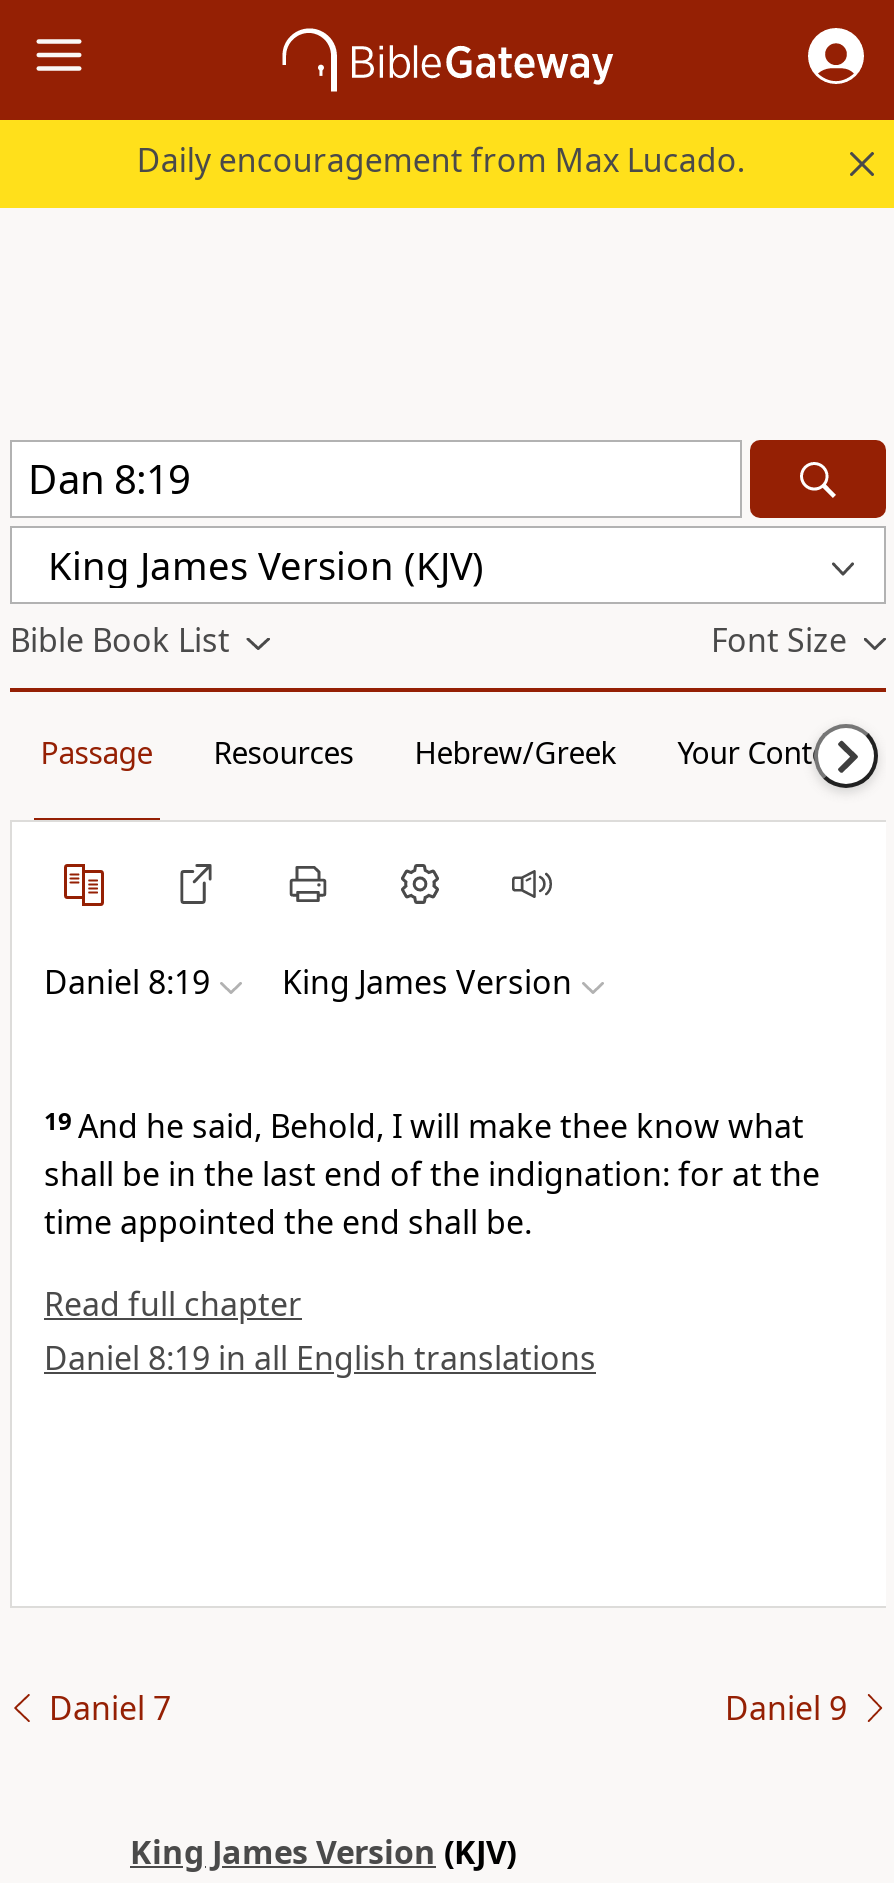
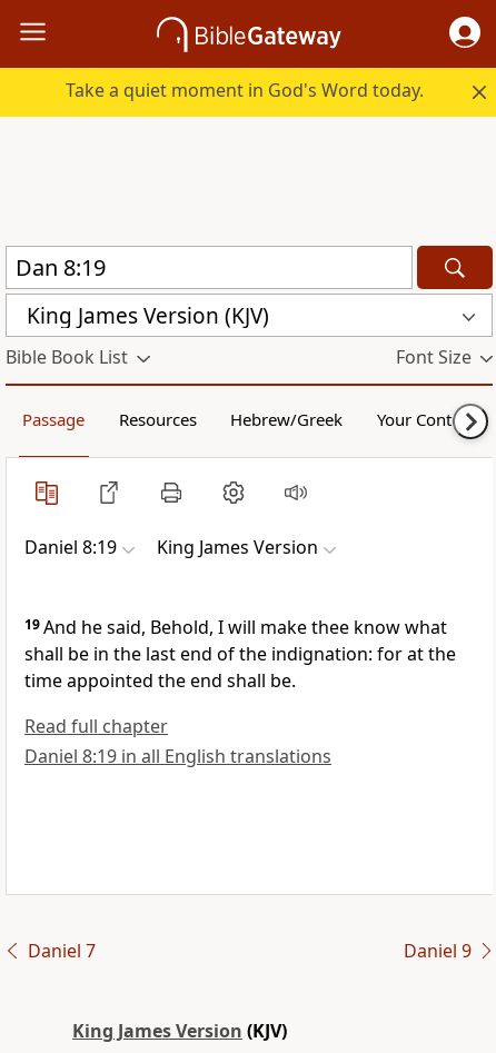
- Daily encouragement from Max Lucado.
+ Take a quiet moment in God's Word today.
